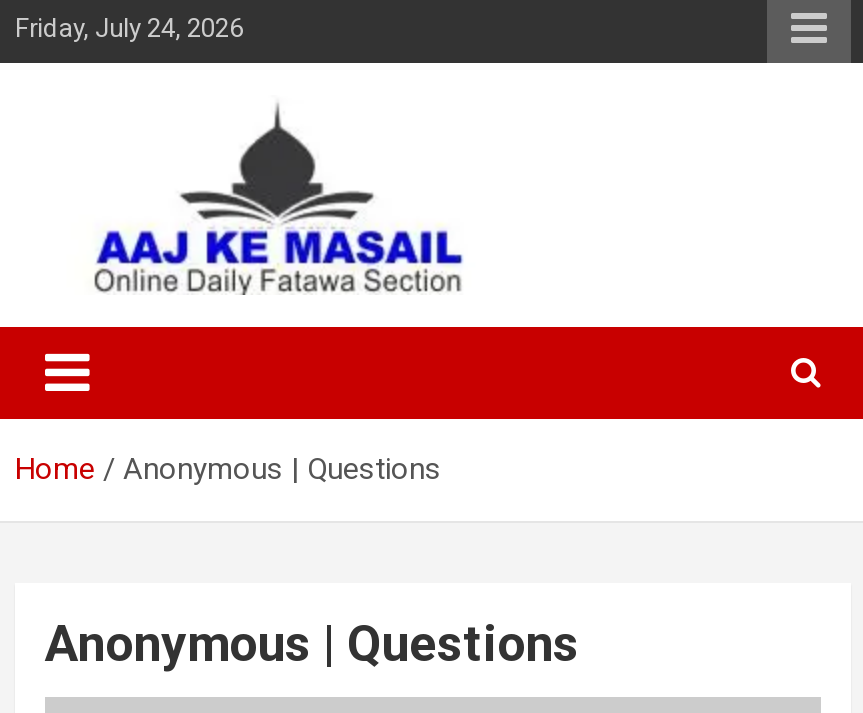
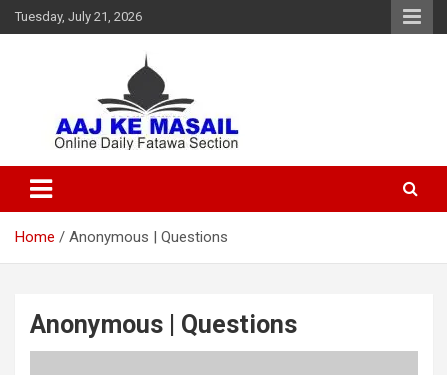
- Friday, July 24, 2026
+ Tuesday, July 21, 2026
